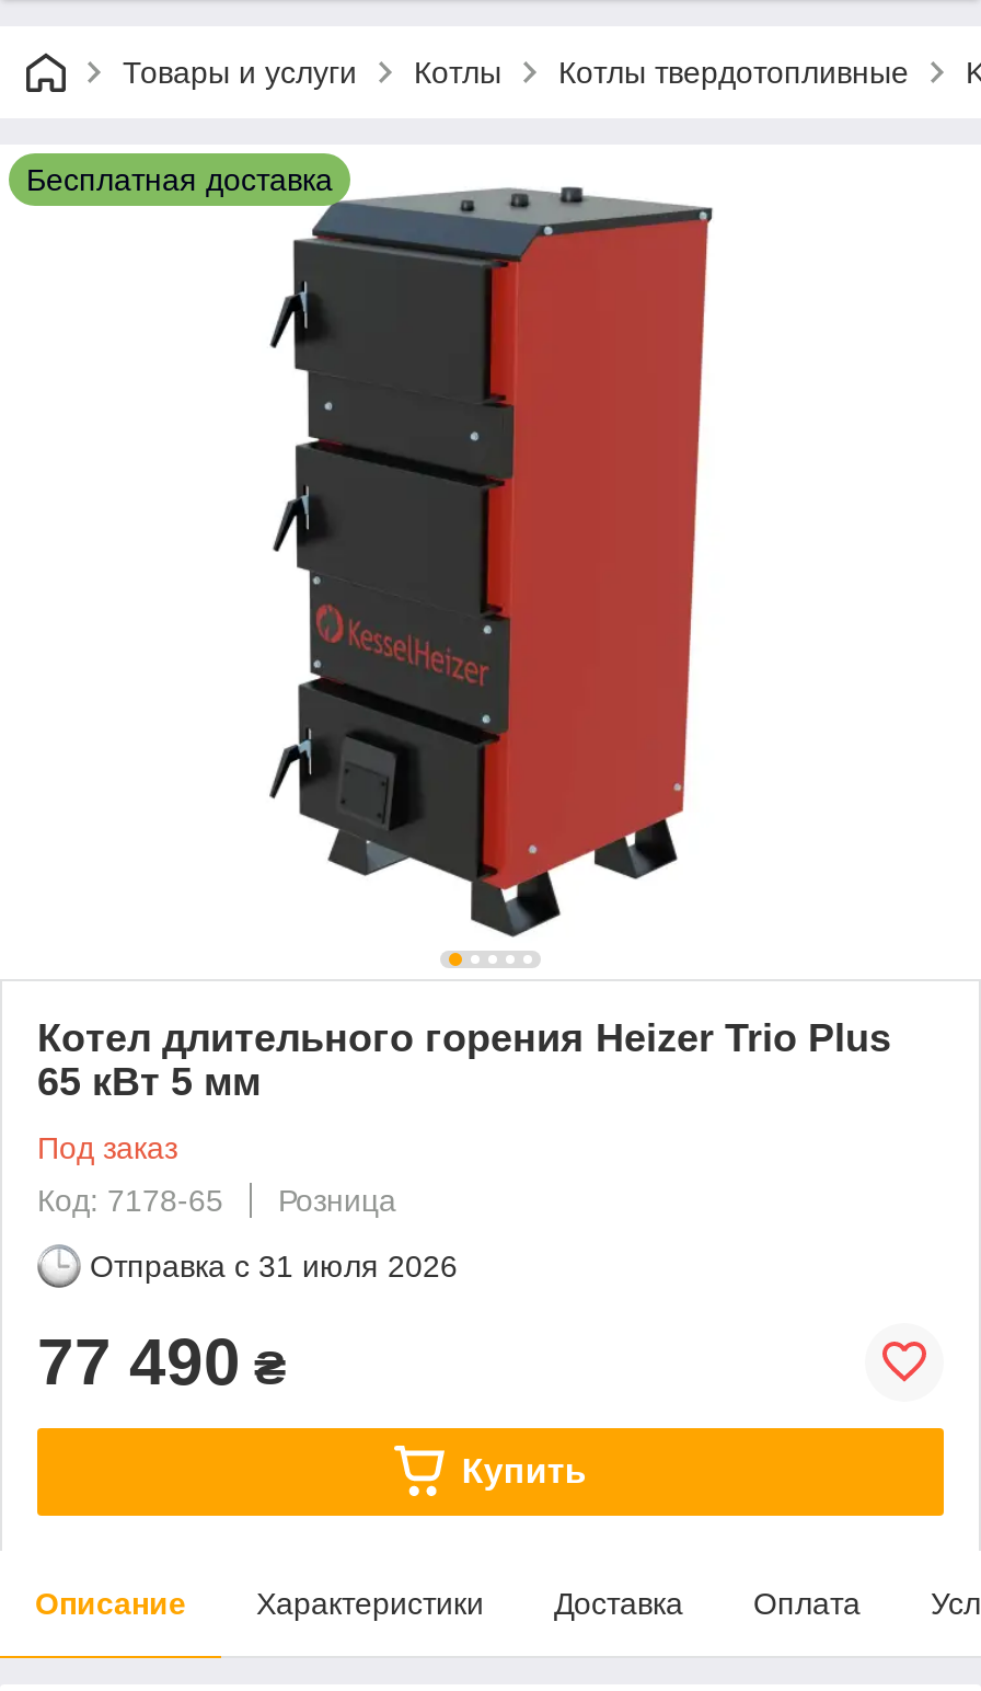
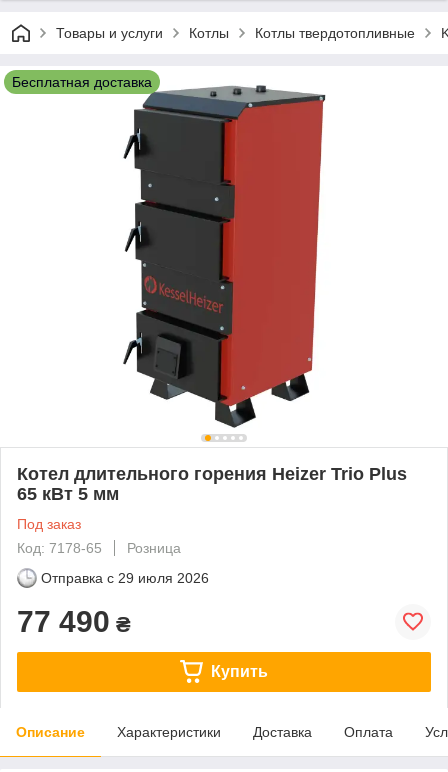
- Отправка с 31 июля 2026
+ Отправка с 29 июля 2026
